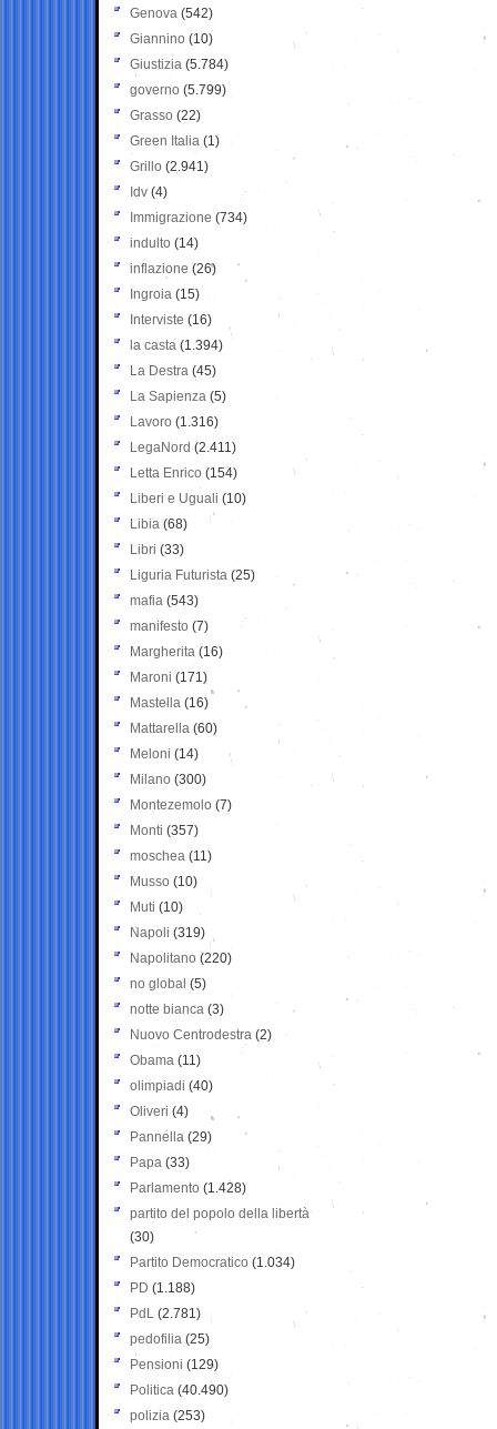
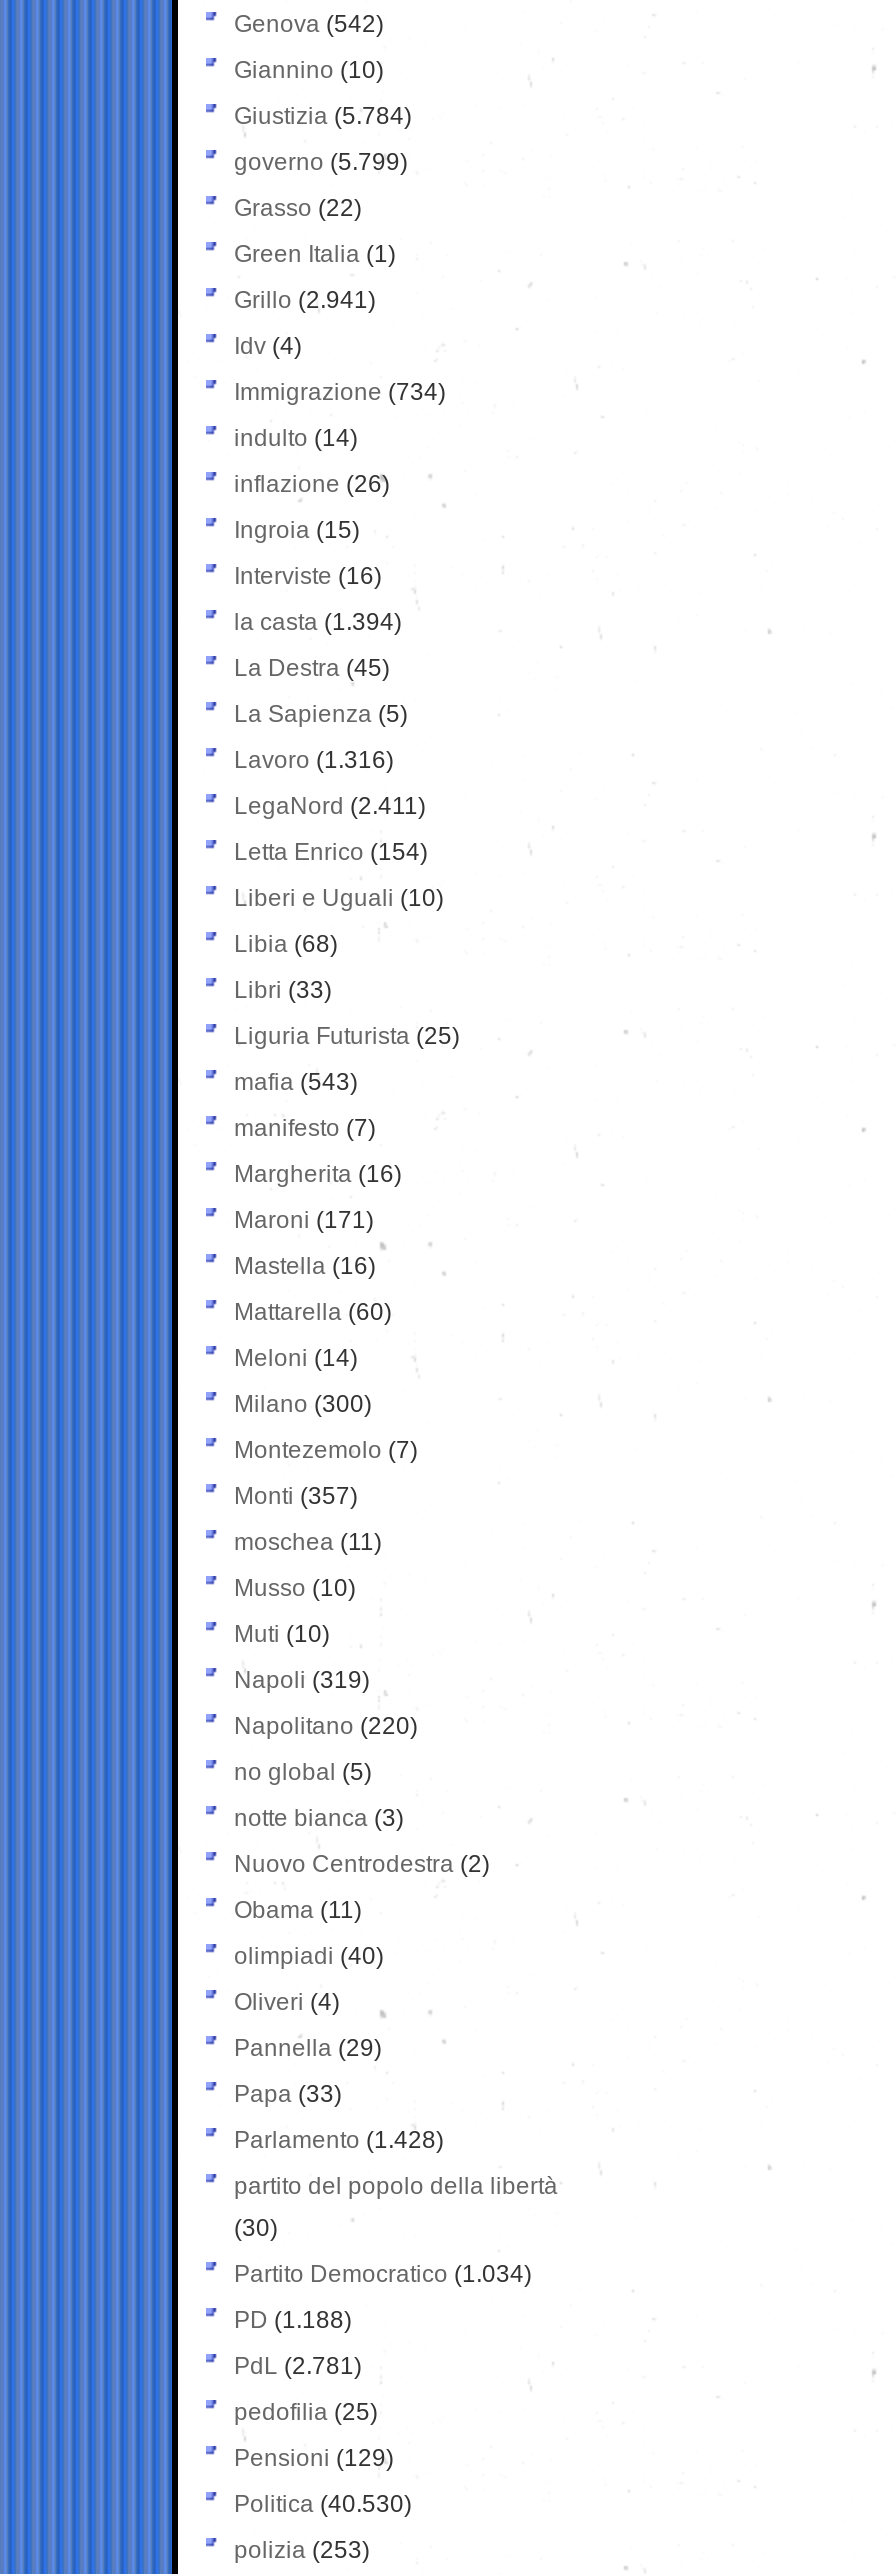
- Politica (40.490)
+ Politica (40.530)
